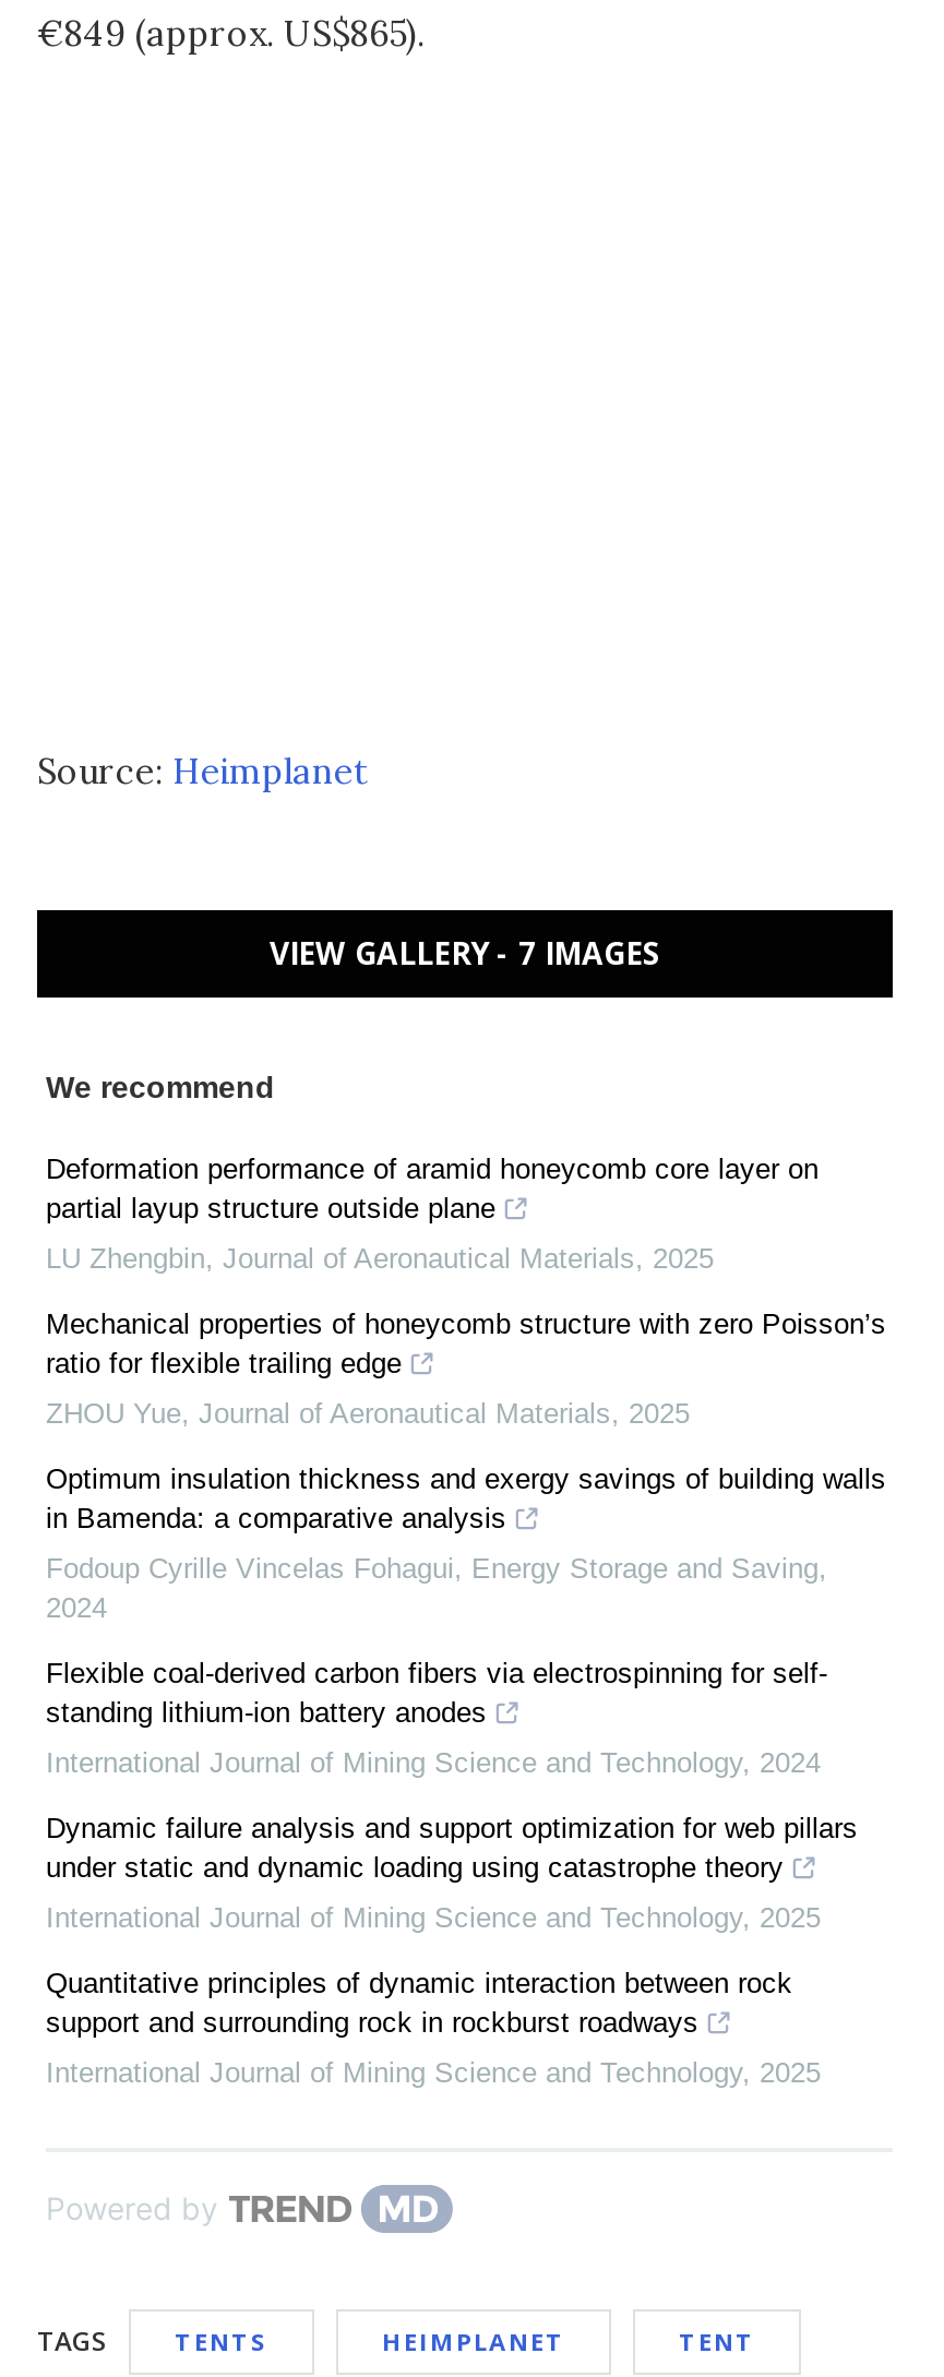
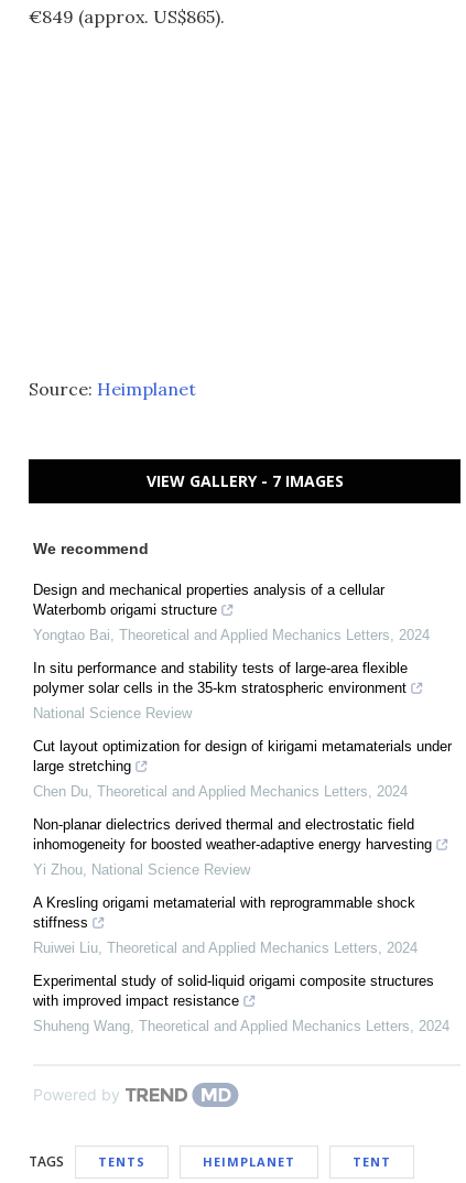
- Deformation performance of aramid honeycomb core layer on
- partial layup structure outside plane
+ Design and mechanical properties analysis of a cellular
+ Waterbomb origami structure

- LU Zhengbin, Journal of Aeronautical Materials, 2025
+ Yongtao Bai, Theoretical and Applied Mechanics Letters, 2024

- Mechanical properties of honeycomb structure with zero Poisson’s
- ratio for flexible trailing edge
+ In situ performance and stability tests of large-area flexible
+ polymer solar cells in the 35-km stratospheric environment

- ZHOU Yue, Journal of Aeronautical Materials, 2025
+ National Science Review

- Optimum insulation thickness and exergy savings of building walls
- in Bamenda: a comparative analysis
+ Cut layout optimization for design of kirigami metamaterials under
+ large stretching

- Fodoup Cyrille Vincelas Fohagui, Energy Storage and Saving,
- 2024
+ Chen Du, Theoretical and Applied Mechanics Letters, 2024

- Flexible coal-derived carbon fibers via electrospinning for self-
- standing lithium-ion battery anodes
+ Non-planar dielectrics derived thermal and electrostatic field
+ inhomogeneity for boosted weather-adaptive energy harvesting

- International Journal of Mining Science and Technology, 2024
+ Yi Zhou, National Science Review

- Dynamic failure analysis and support optimization for web pillars
- under static and dynamic loading using catastrophe theory
+ A Kresling origami metamaterial with reprogrammable shock
+ stiffness

- International Journal of Mining Science and Technology, 2025
+ Ruiwei Liu, Theoretical and Applied Mechanics Letters, 2024

- Quantitative principles of dynamic interaction between rock
- support and surrounding rock in rockburst roadways
+ Experimental study of solid-liquid origami composite structures
+ with improved impact resistance

- International Journal of Mining Science and Technology, 2025
+ Shuheng Wang, Theoretical and Applied Mechanics Letters, 2024
